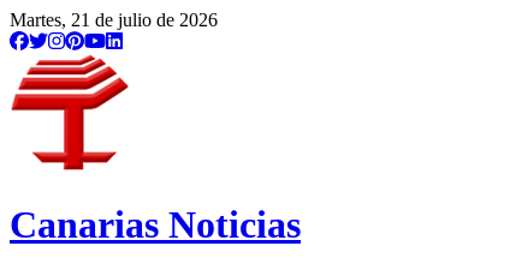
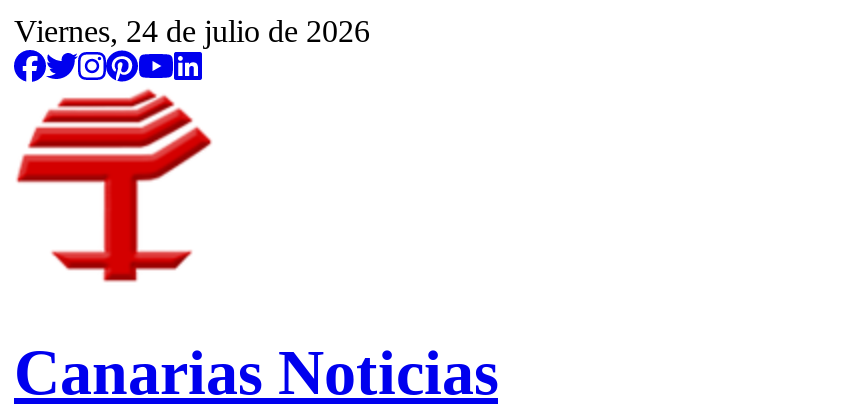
- Martes, 21 de julio de 2026
+ Viernes, 24 de julio de 2026
